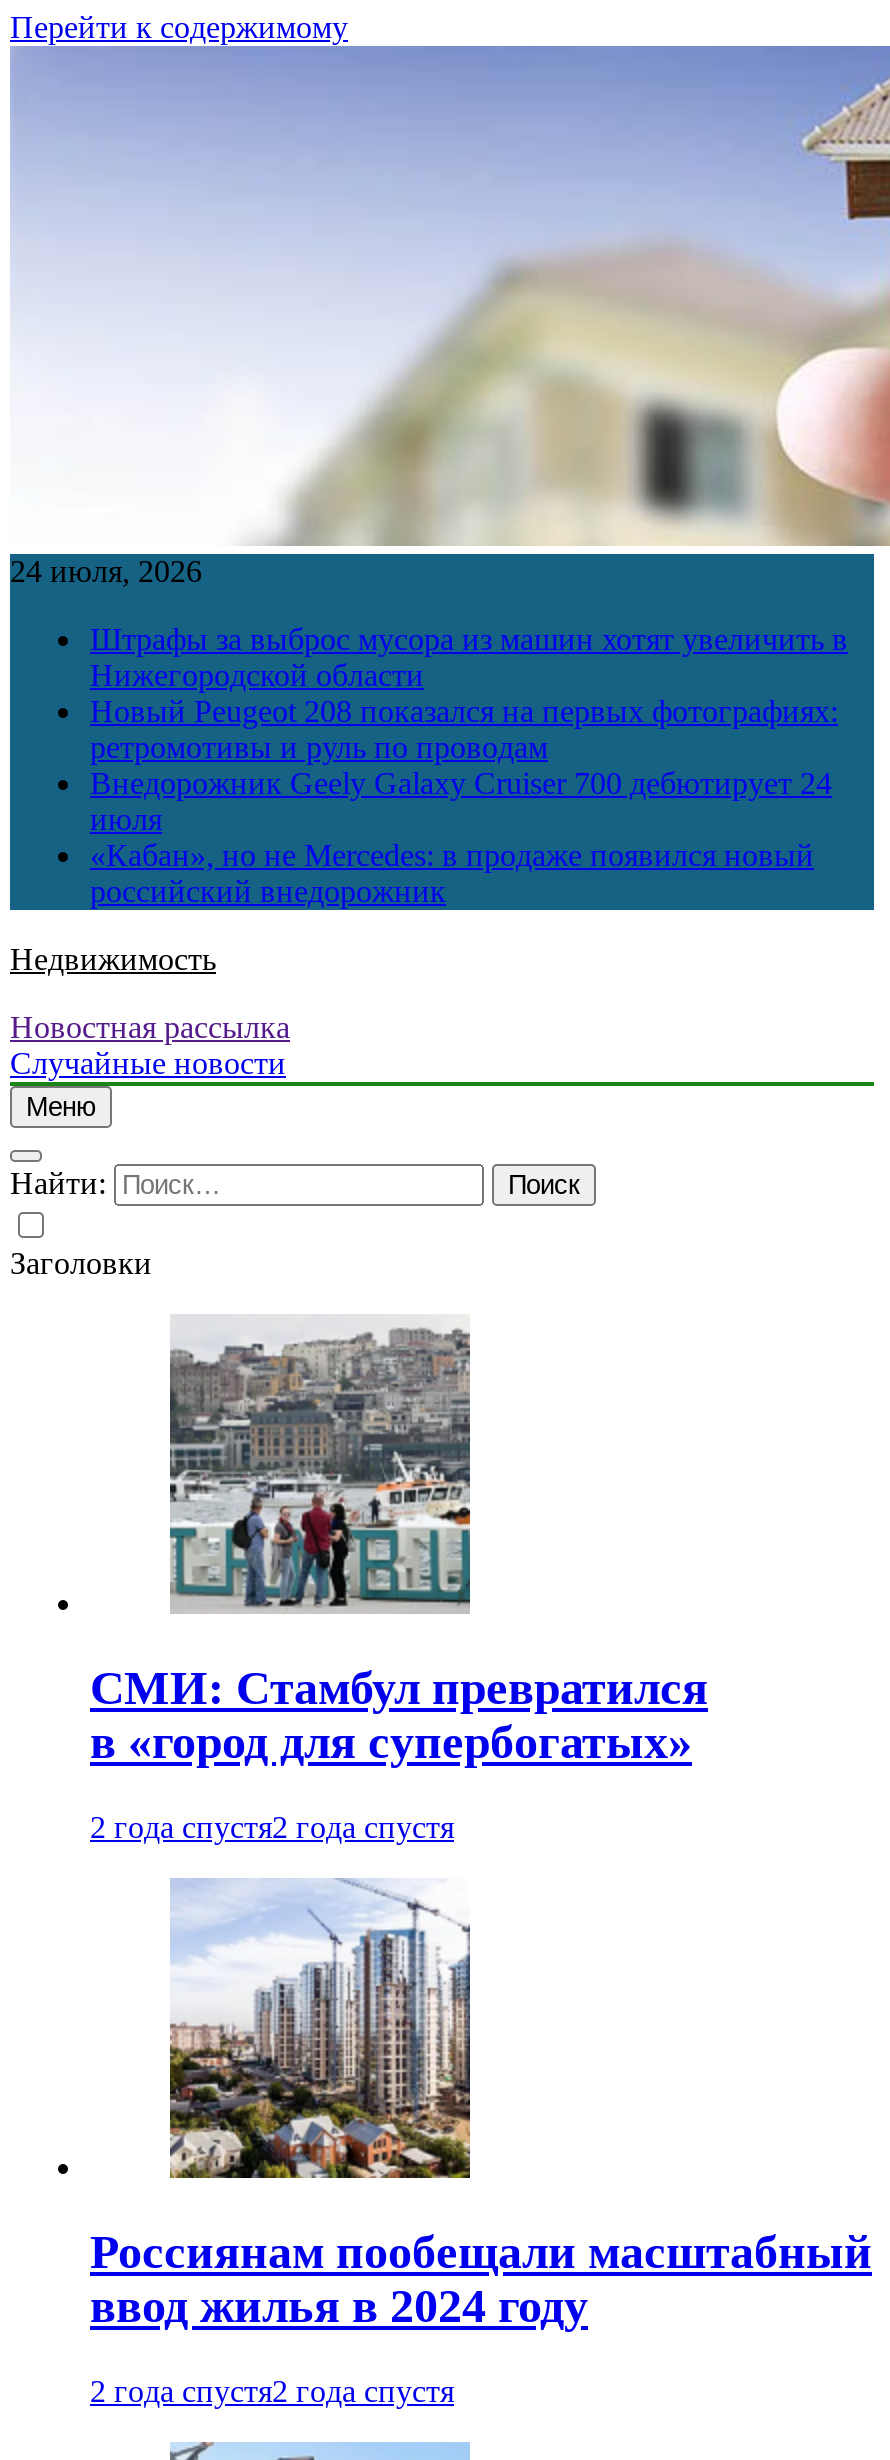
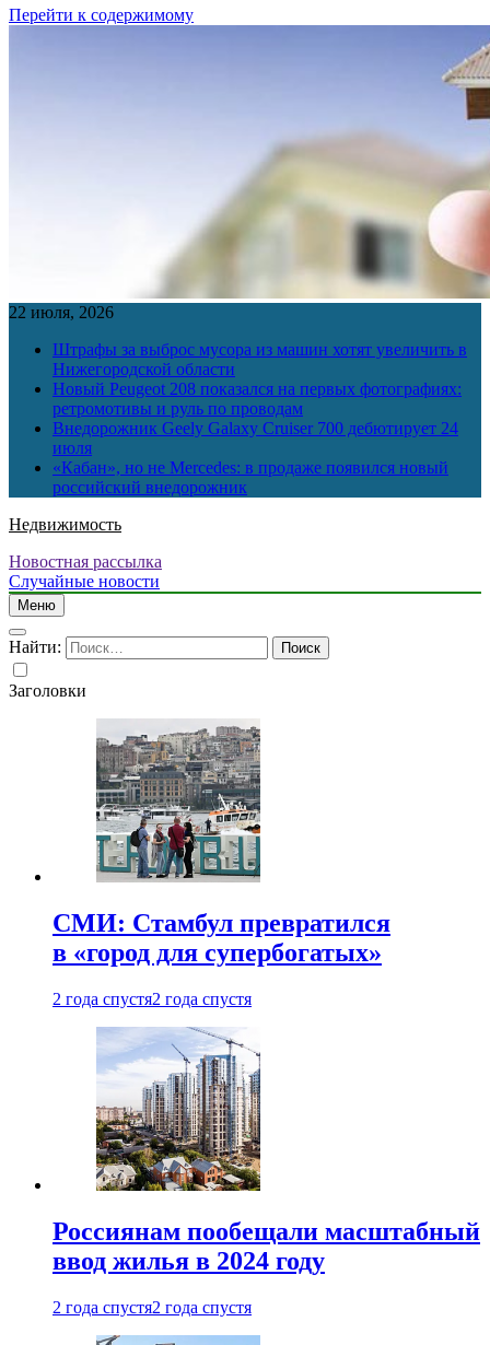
- 24 июля, 2026
+ 22 июля, 2026
